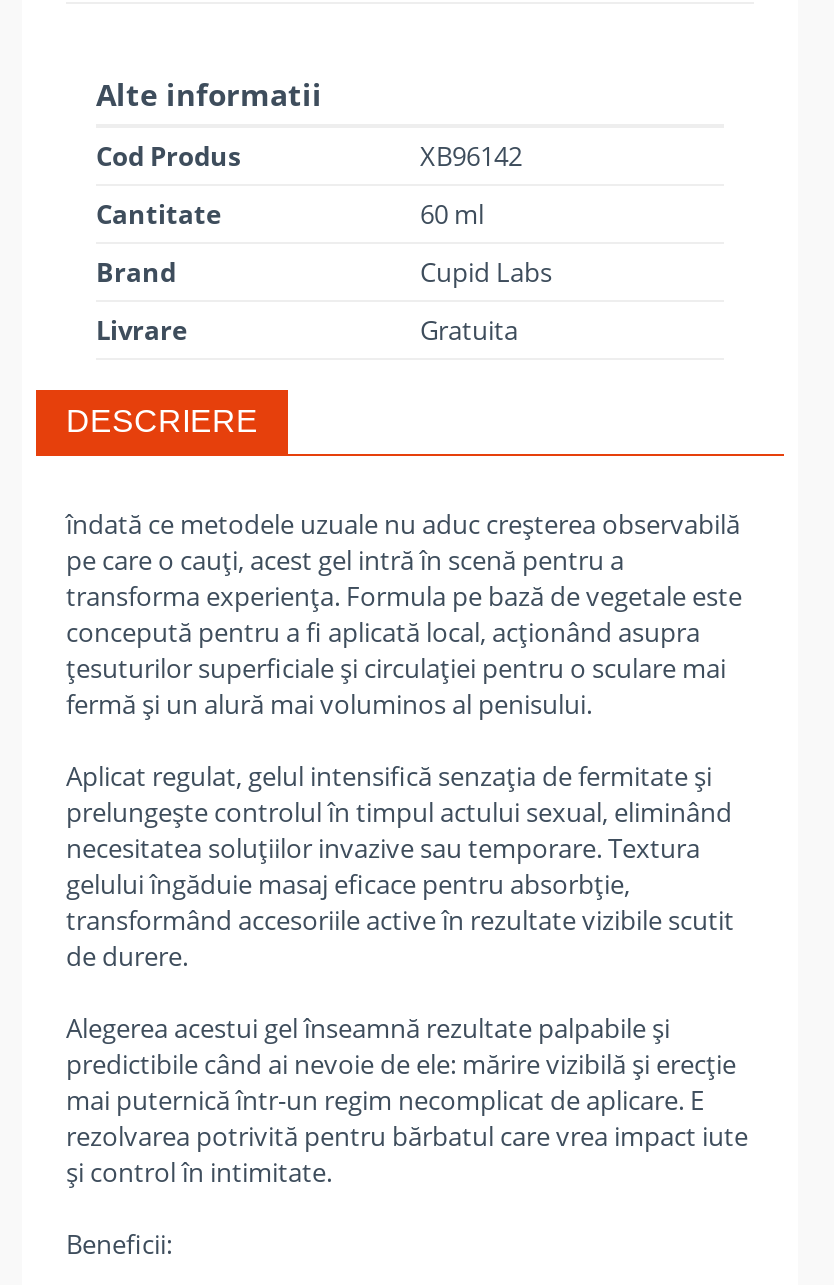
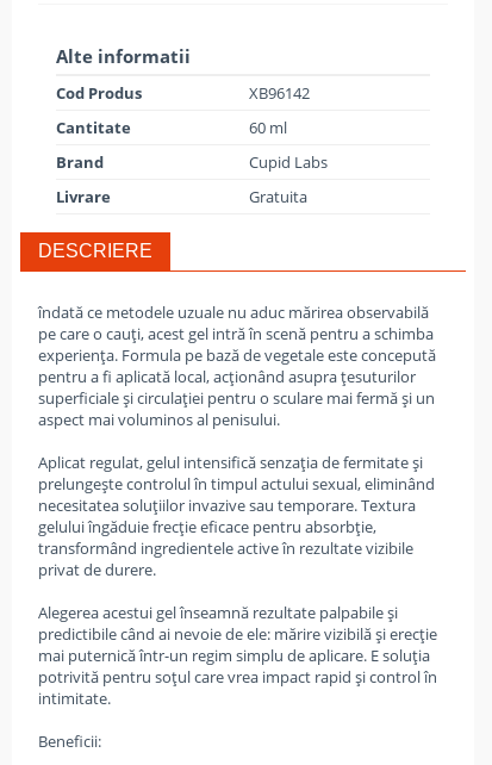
- îndată ce metodele uzuale nu aduc creșterea observabilă
- pe care o cauți, acest gel intră în scenă pentru a
- transforma experiența. Formula pe bază de vegetale este
- concepută pentru a fi aplicată local, acționând asupra
- țesuturilor superficiale și circulației pentru o sculare mai
- fermă și un alură mai voluminos al penisului.
+ îndată ce metodele uzuale nu aduc mărirea observabilă
+ pe care o cauți, acest gel intră în scenă pentru a schimba
+ experiența. Formula pe bază de vegetale este concepută
+ pentru a fi aplicată local, acționând asupra țesuturilor
+ superficiale și circulației pentru o sculare mai fermă și un
+ aspect mai voluminos al penisului.

- gelului îngăduie masaj eficace pentru absorbție,
- transformând accesoriile active în rezultate vizibile scutit
- de durere.
+ gelului îngăduie frecție eficace pentru absorbție,
+ transformând ingredientele active în rezultate vizibile
+ privat de durere.

- mai puternică într-un regim necomplicat de aplicare. E
- rezolvarea potrivită pentru bărbatul care vrea impact iute
- și control în intimitate.
+ mai puternică într-un regim simplu de aplicare. E soluția
+ potrivită pentru soțul care vrea impact rapid și control în
+ intimitate.
